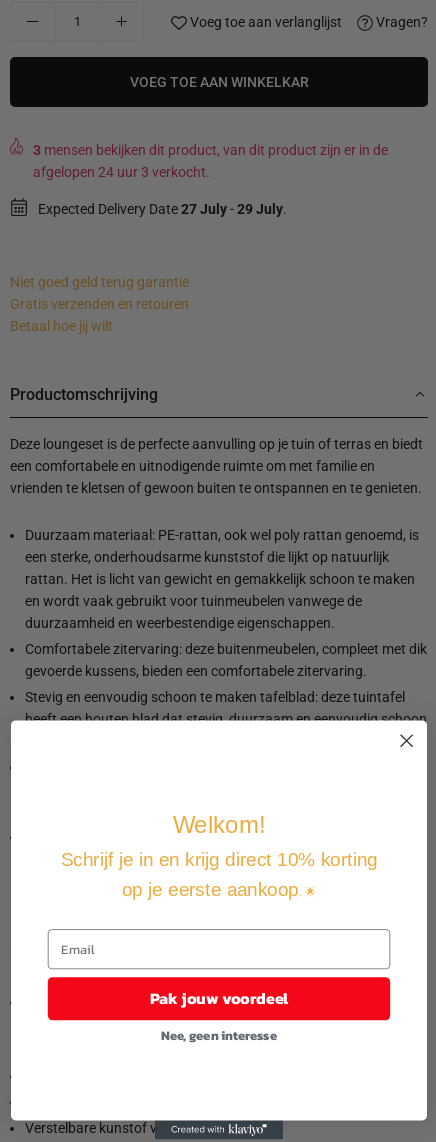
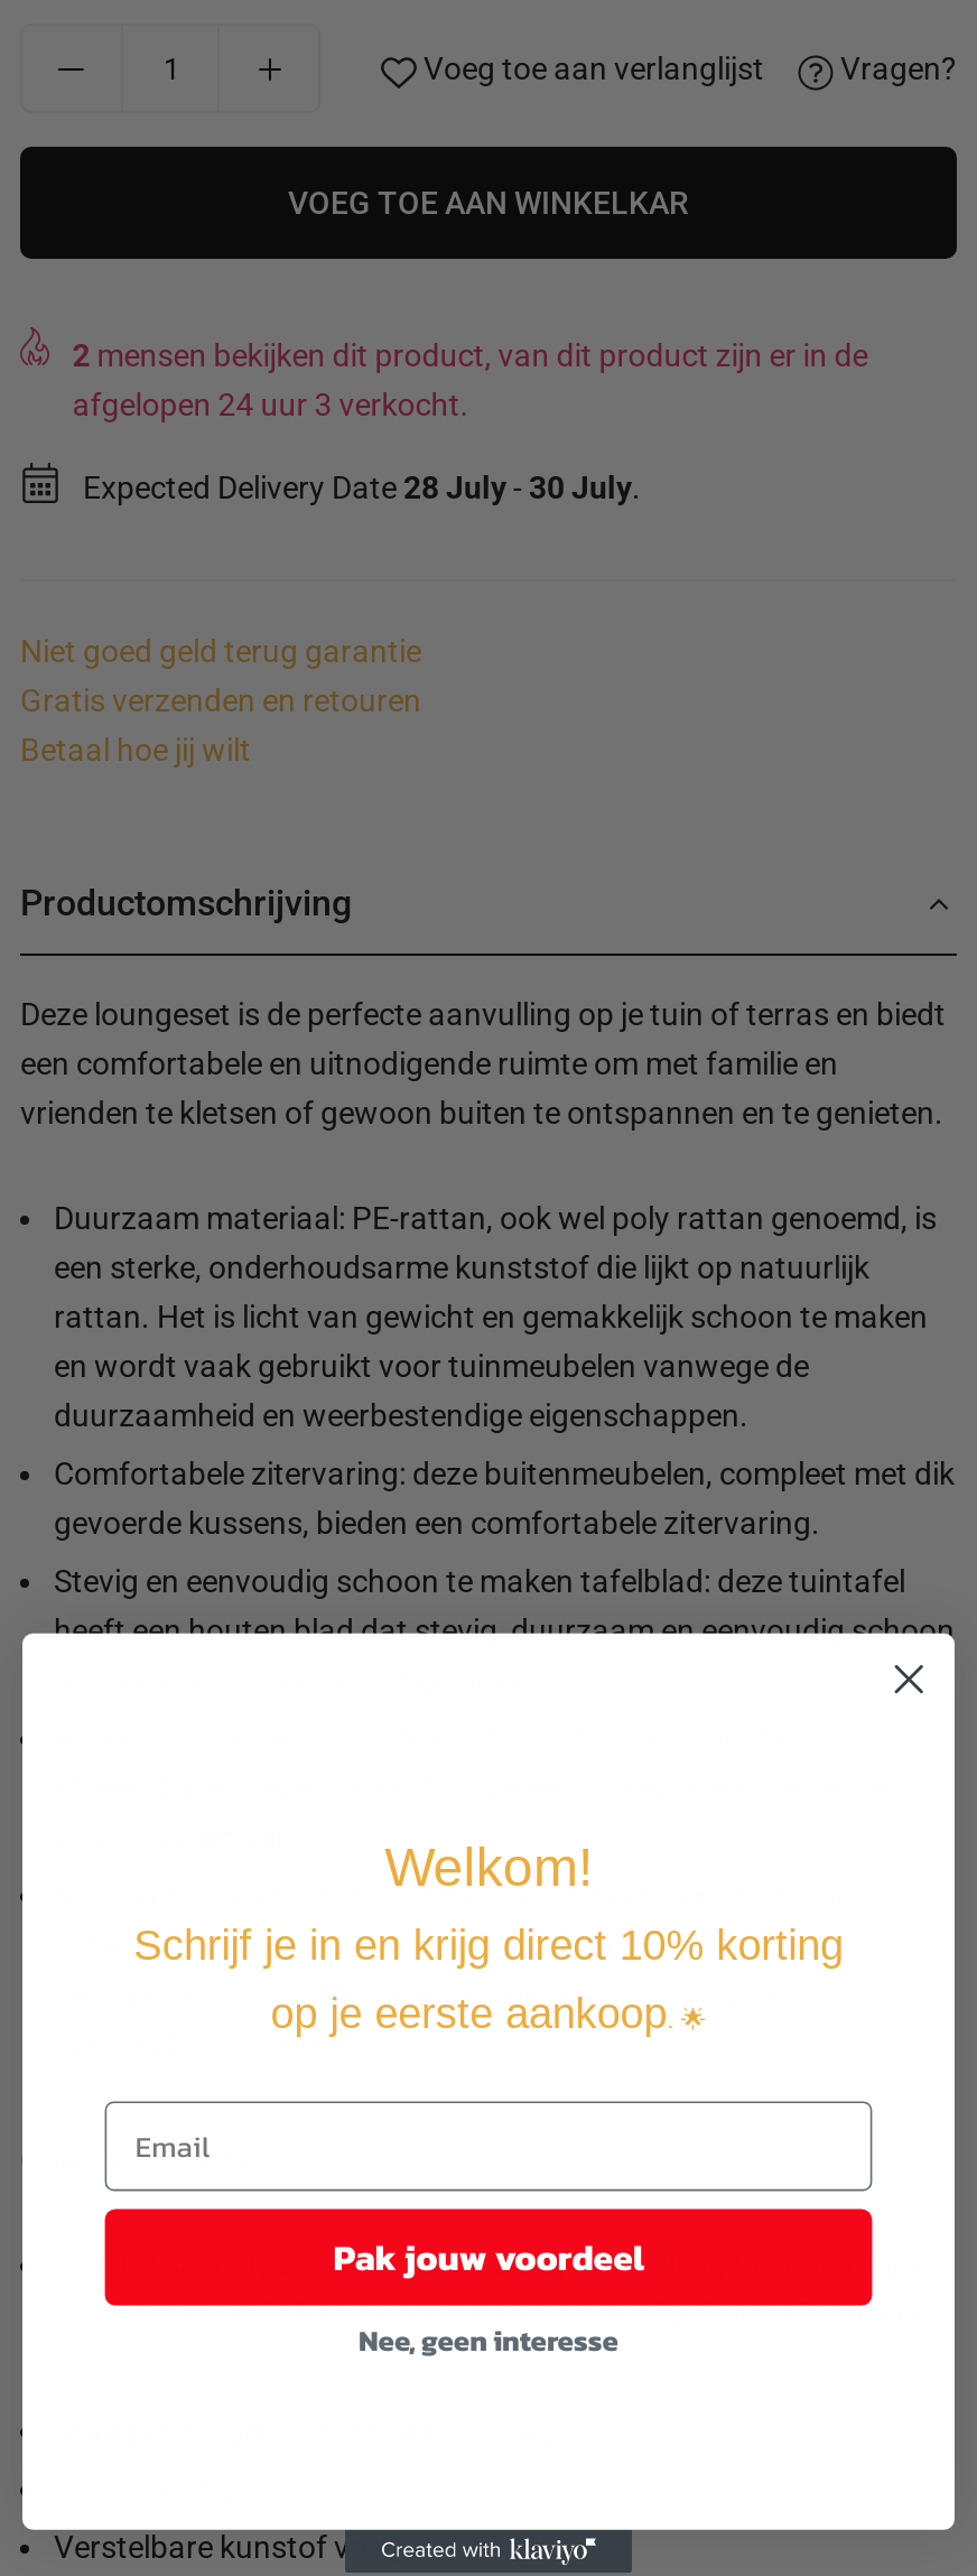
- 3 mensen bekijken dit product, van dit product zijn er in de
+ 2 mensen bekijken dit product, van dit product zijn er in de

- Expected Delivery Date 27 July - 29 July.
+ Expected Delivery Date 28 July - 30 July.
